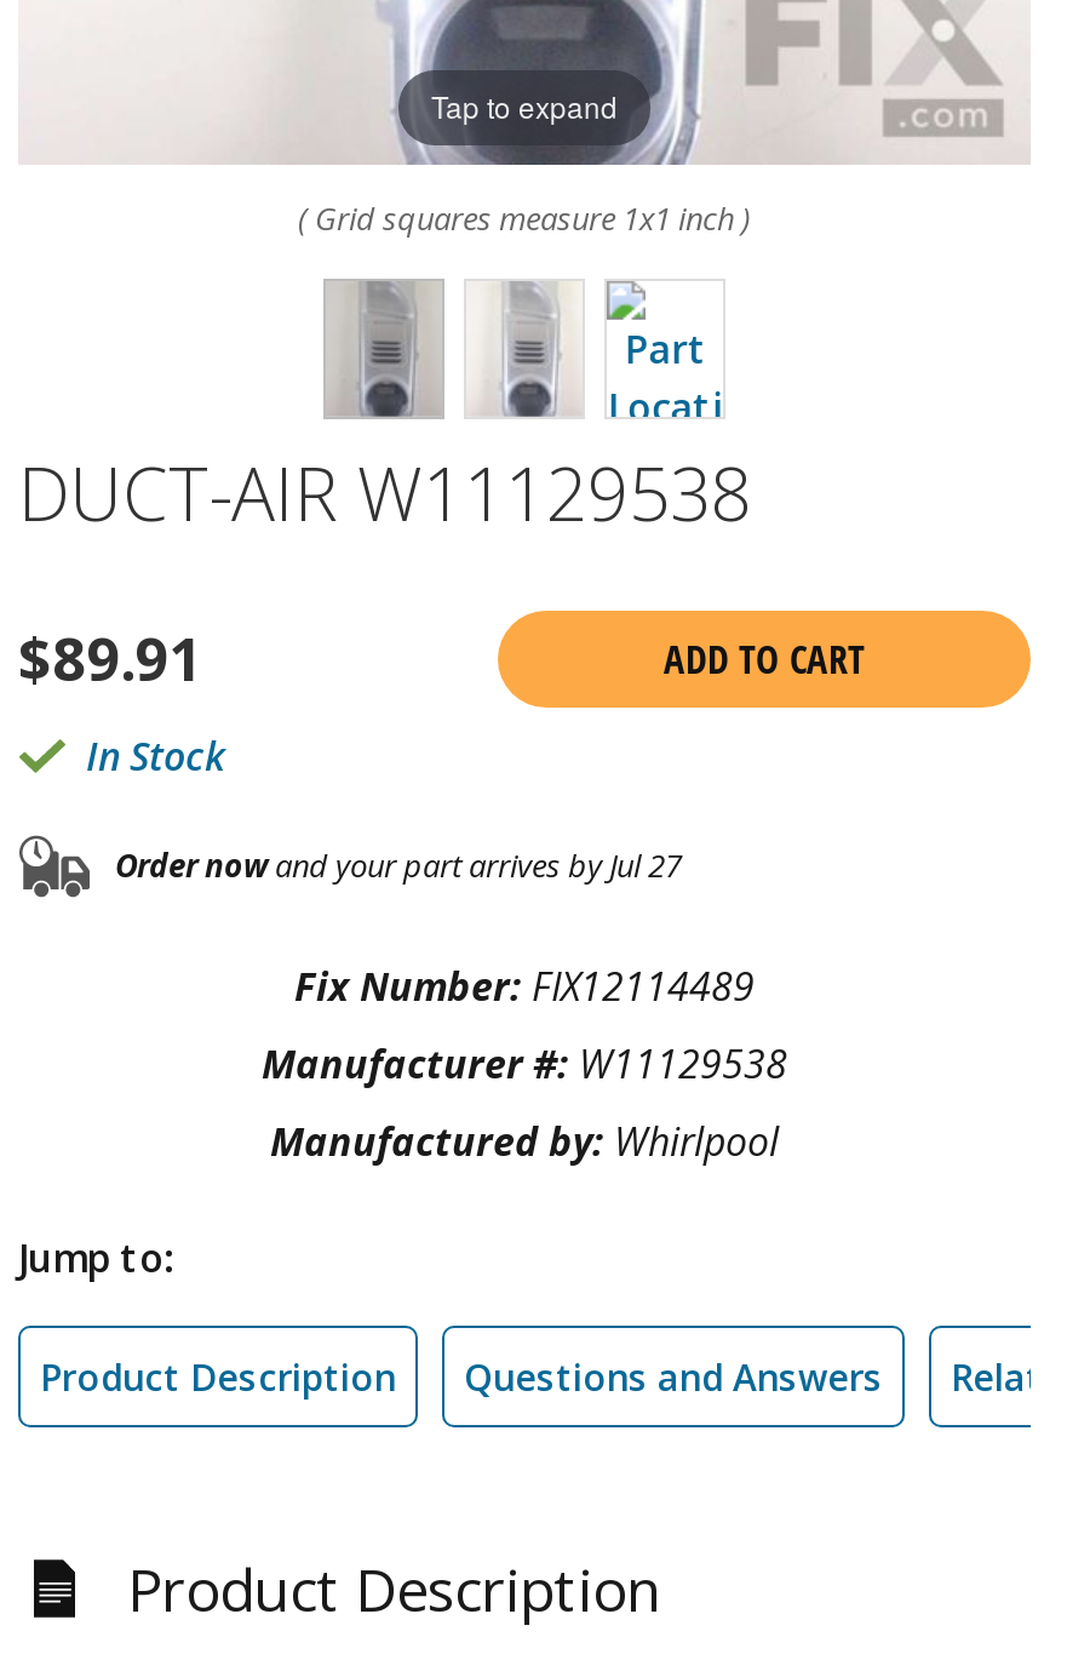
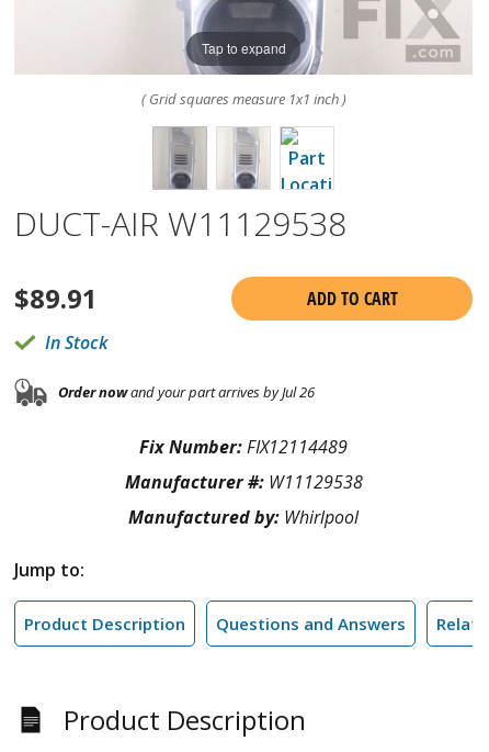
- Order nowand your part arrives by Jul 27
+ Order nowand your part arrives by Jul 26
